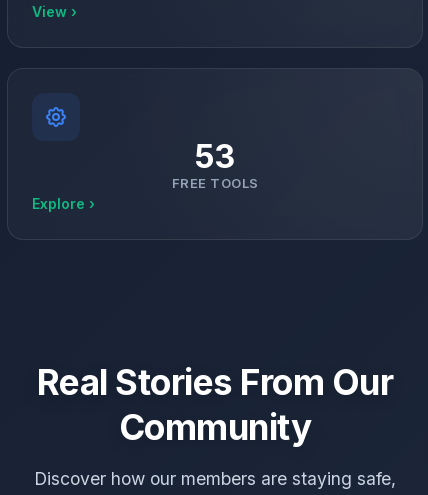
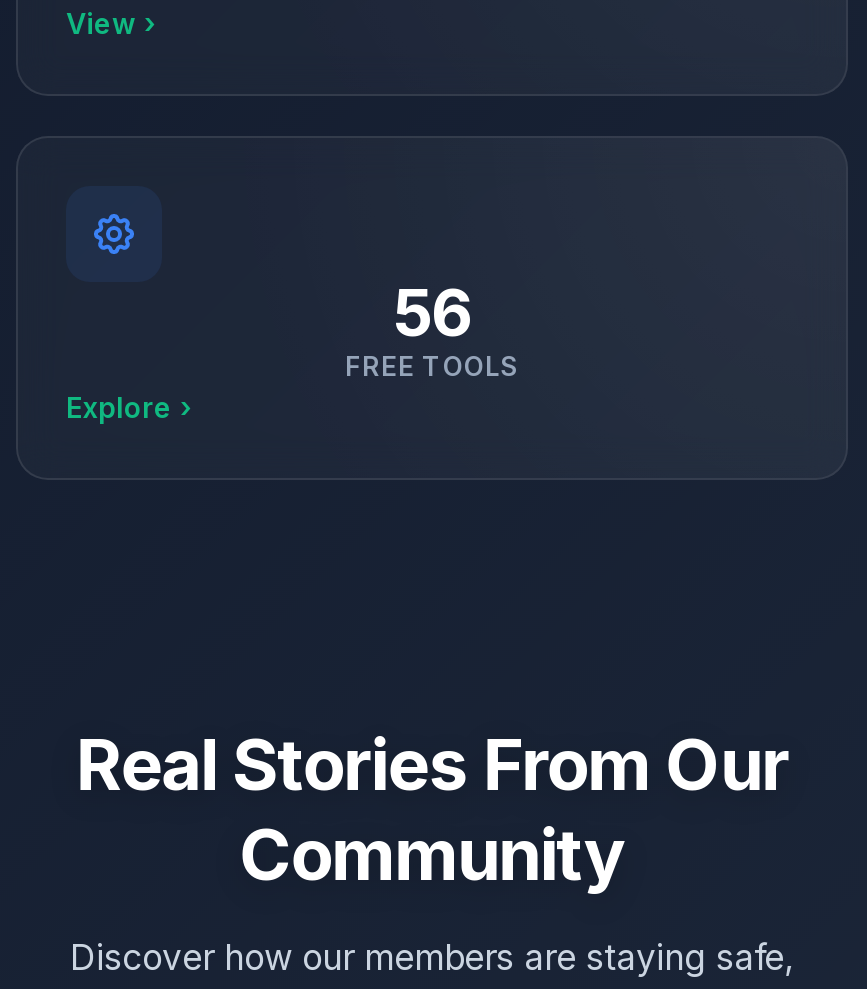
- 53
+ 56
